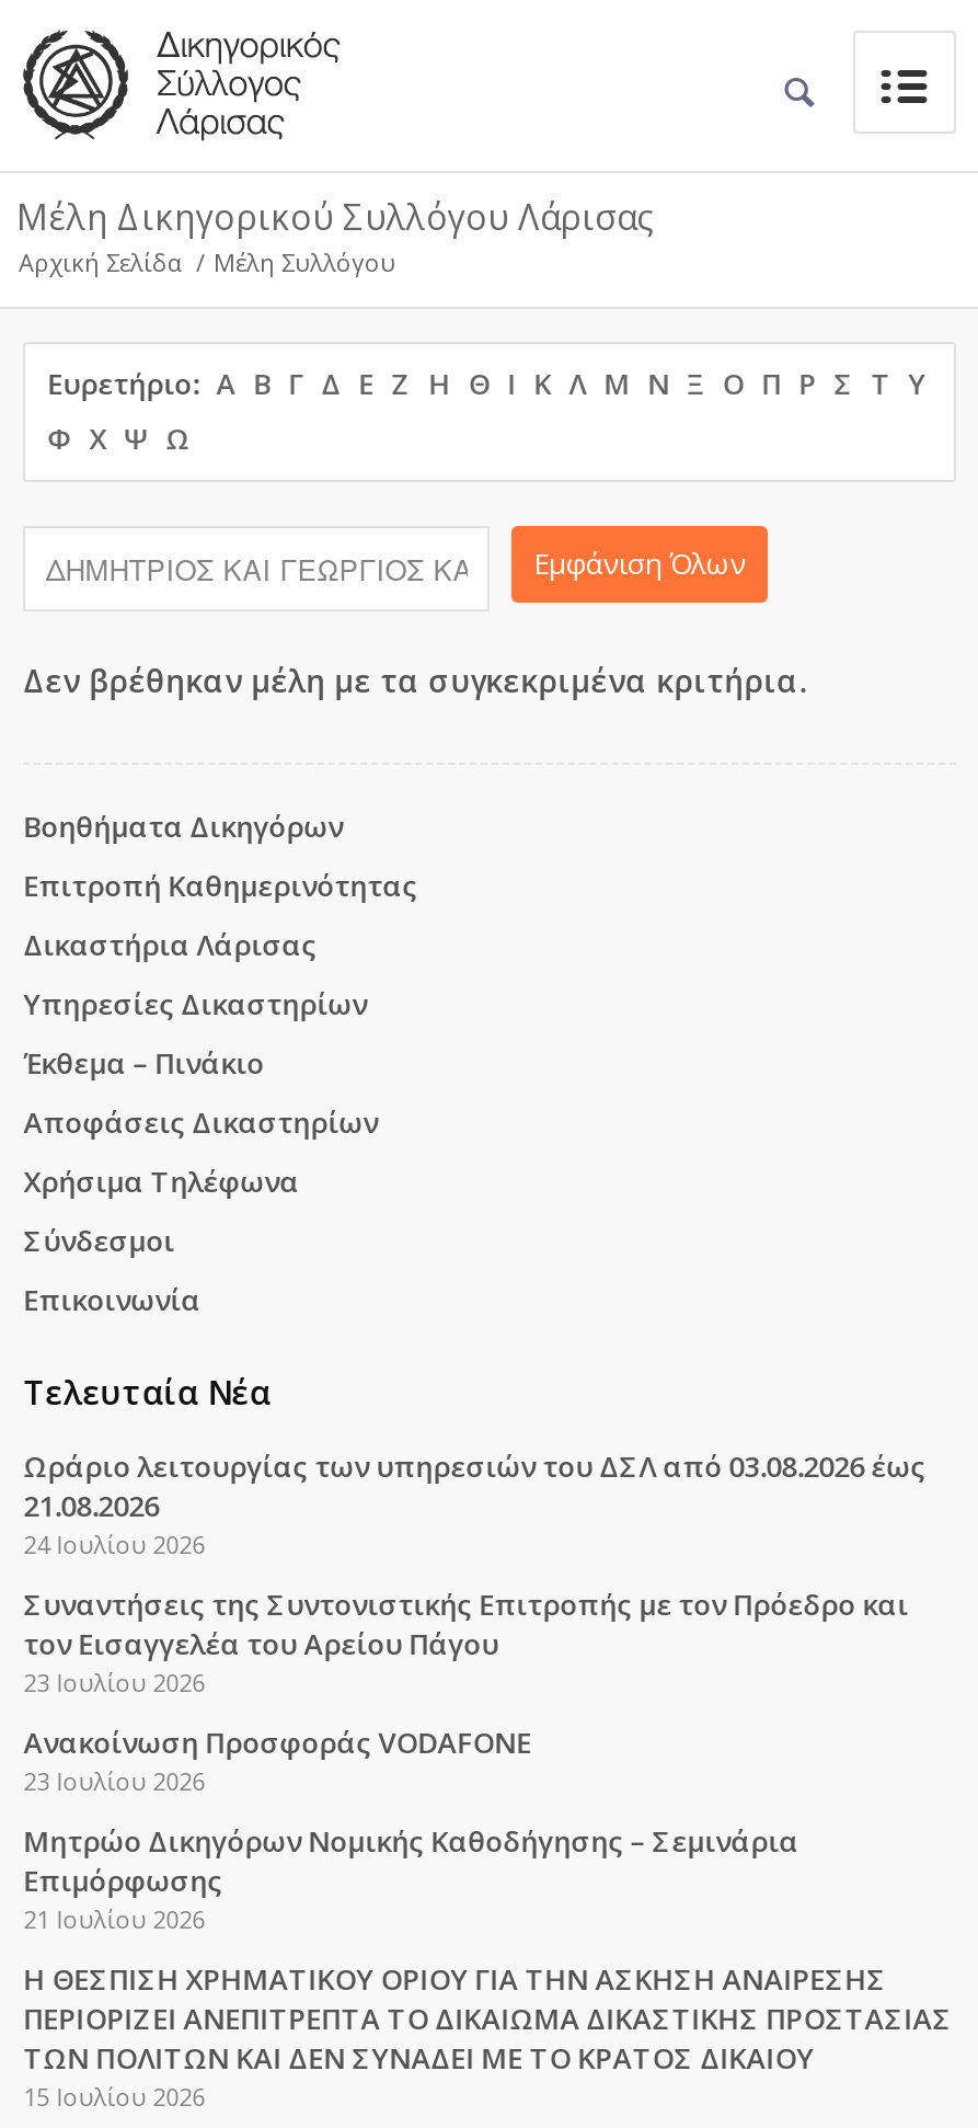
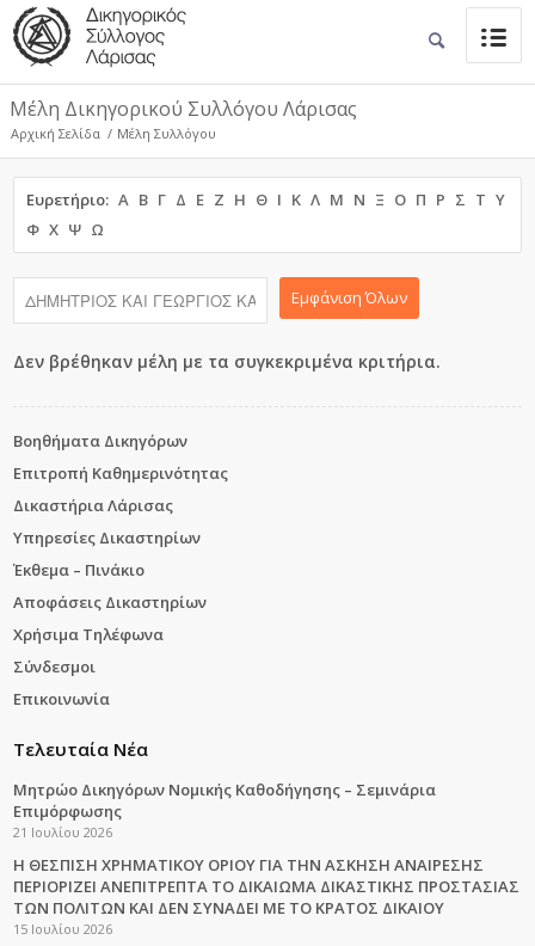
- Ωράριο λειτουργίας των υπηρεσιών του ΔΣΛ από 03.08.2026 έως
- 21.08.2026
- 24 Ιουλίου 2026
- Συναντήσεις της Συντονιστικής Επιτροπής με τον Πρόεδρο και
- τον Εισαγγελέα του Αρείου Πάγου
- 23 Ιουλίου 2026
- Ανακοίνωση Προσφοράς VODAFONE
- 23 Ιουλίου 2026
